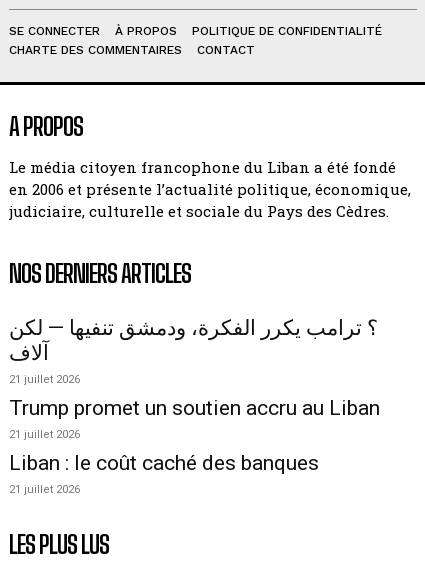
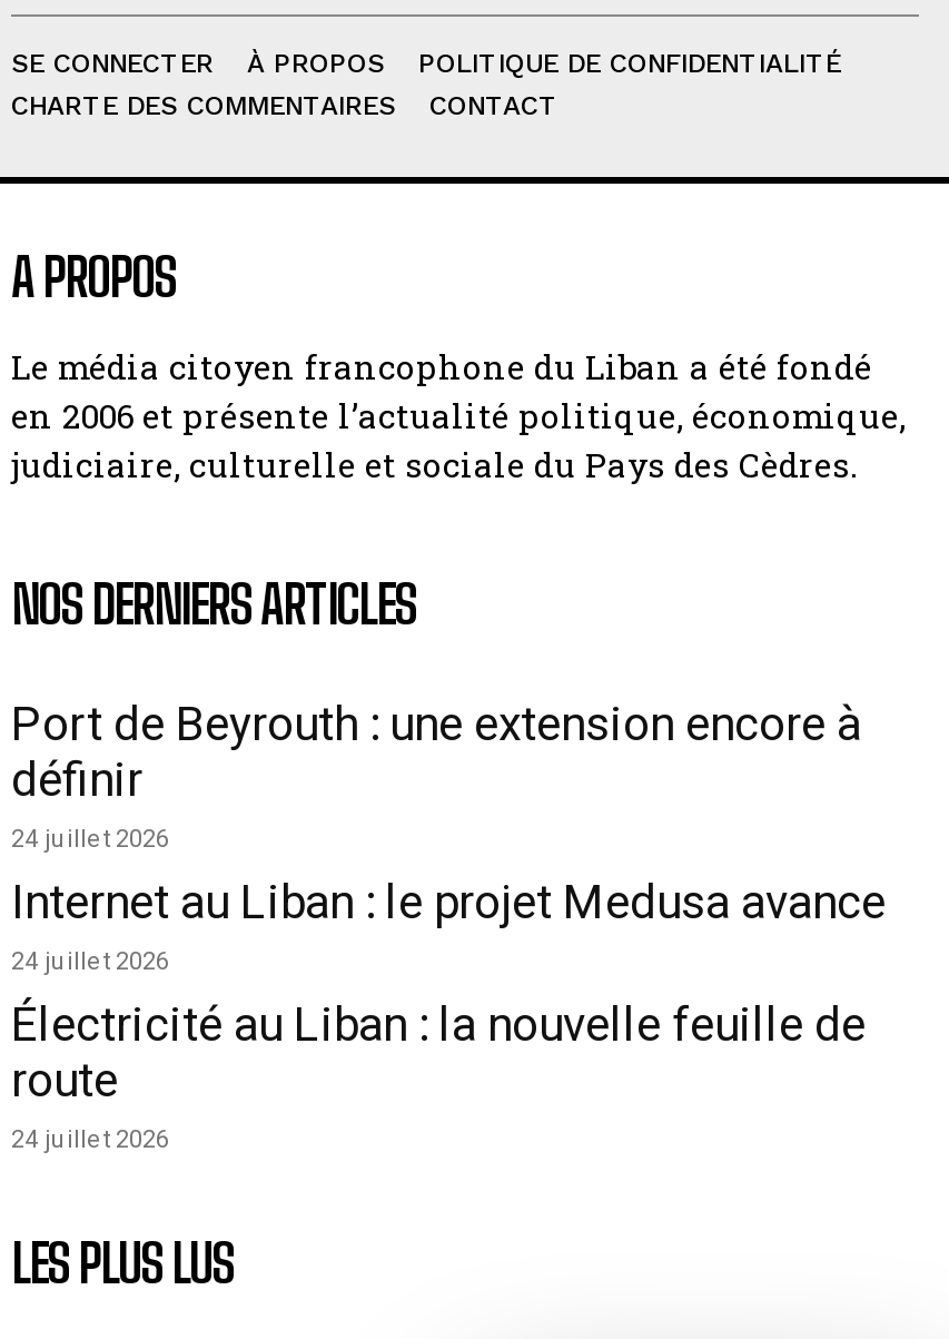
- ؟ ترامب يكرر الفكرة، ودمشق تنفيها — لكن
- آلاف
- 21 juillet 2026
- Trump promet un soutien accru au Liban
- 21 juillet 2026
- Liban : le coût caché des banques
- 21 juillet 2026
+ Port de Beyrouth : une extension encore à
+ définir
+ 24 juillet 2026
+ Internet au Liban : le projet Medusa avance
+ 24 juillet 2026
+ Électricité au Liban : la nouvelle feuille de
+ route
+ 24 juillet 2026
